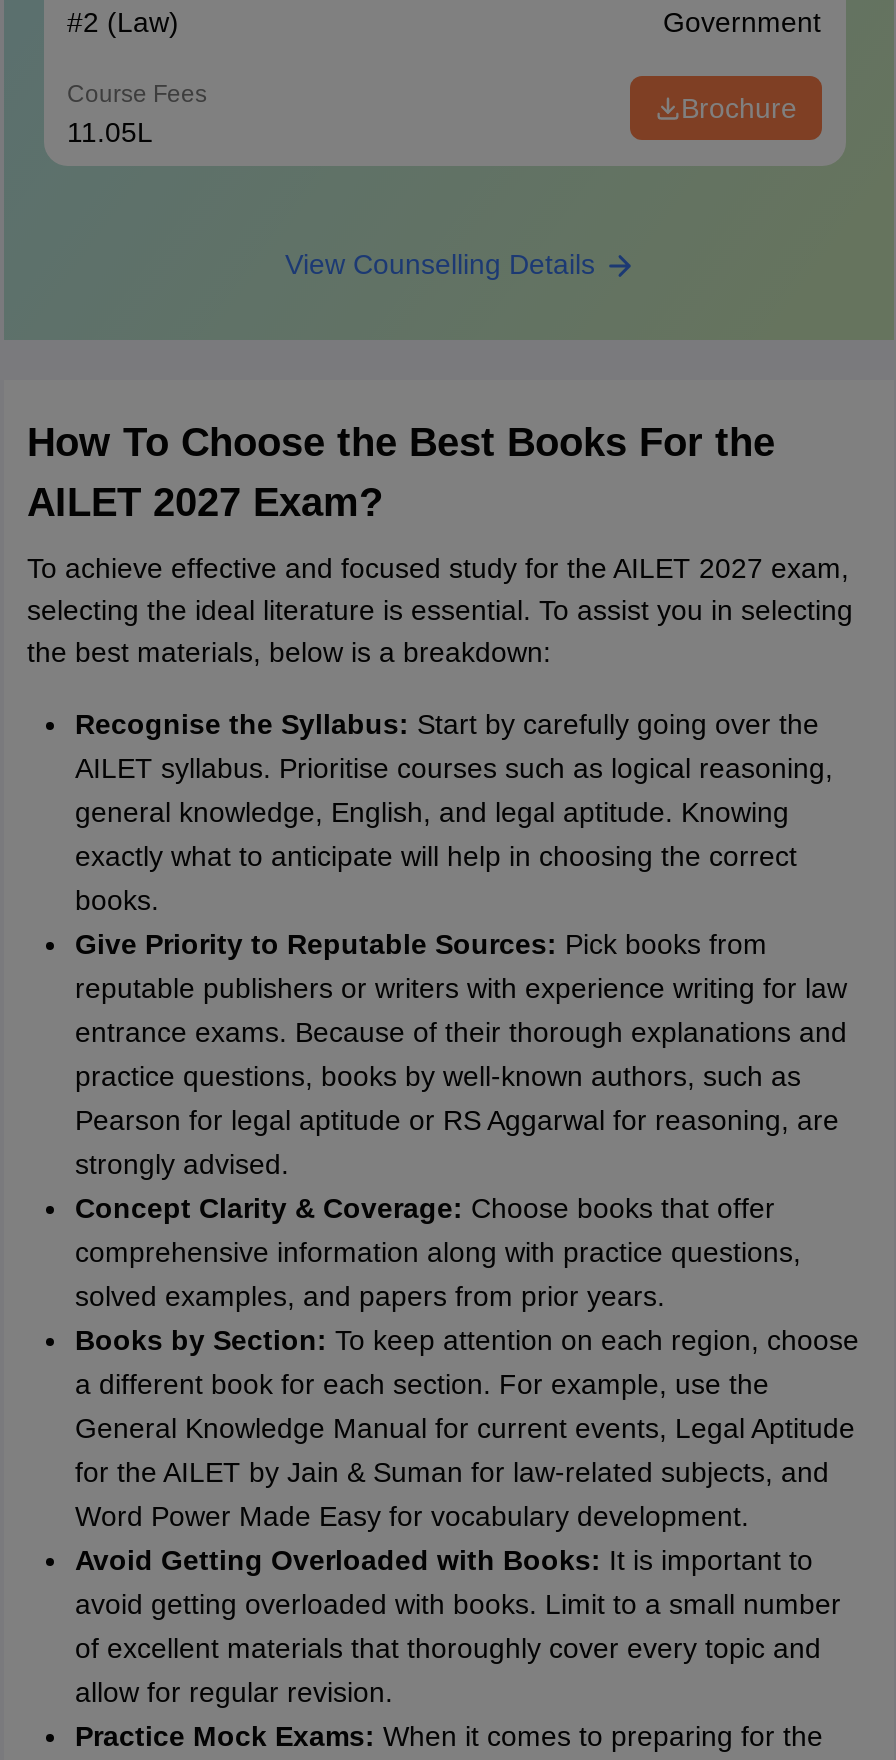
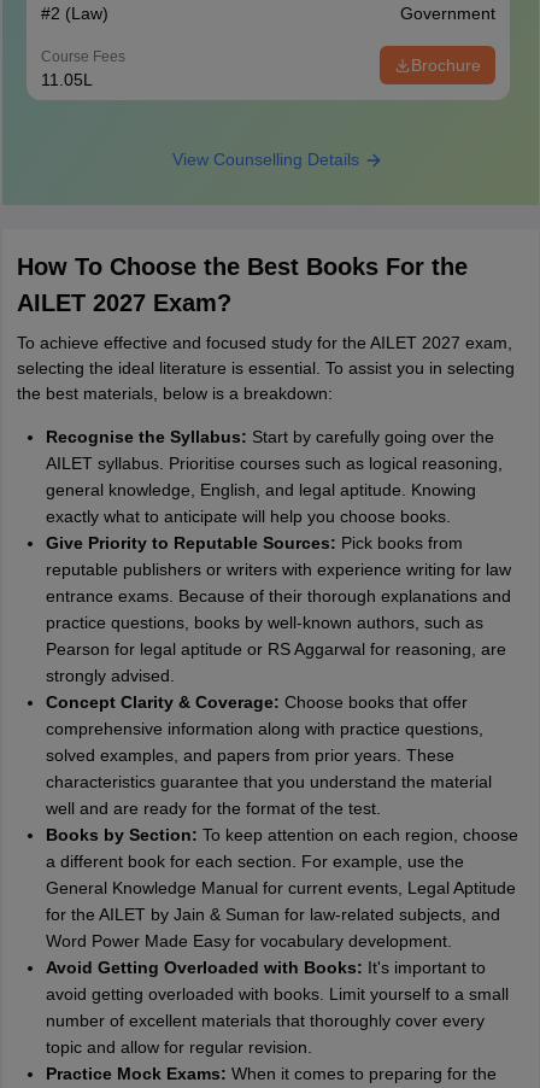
- exactly what to anticipate will help in choosing the correct
- books.
+ exactly what to anticipate will help you choose books.

moved up: Give Priority to Reputable Sources: Pick books from | reputable publishers or writers with experience writing for law | entrance exams. Because of their thorough explanations and | practice questions, books by well-known authors, such as | Pearson for legal aptitude or RS Aggarwal for reasoning, are | strongly advised. | Concept Clarity & Coverage: Choose books that offer | comprehensive information along with practice questions,

- solved examples, and papers from prior years.
+ solved examples, and papers from prior years. These
+ characteristics guarantee that you understand the material
+ well and are ready for the format of the test.

- Avoid Getting Overloaded with Books: It is important to
- avoid getting overloaded with books. Limit to a small number
- of excellent materials that thoroughly cover every topic and
- allow for regular revision.
+ Avoid Getting Overloaded with Books: It's important to
+ avoid getting overloaded with books. Limit yourself to a small
+ number of excellent materials that thoroughly cover every
+ topic and allow for regular revision.
